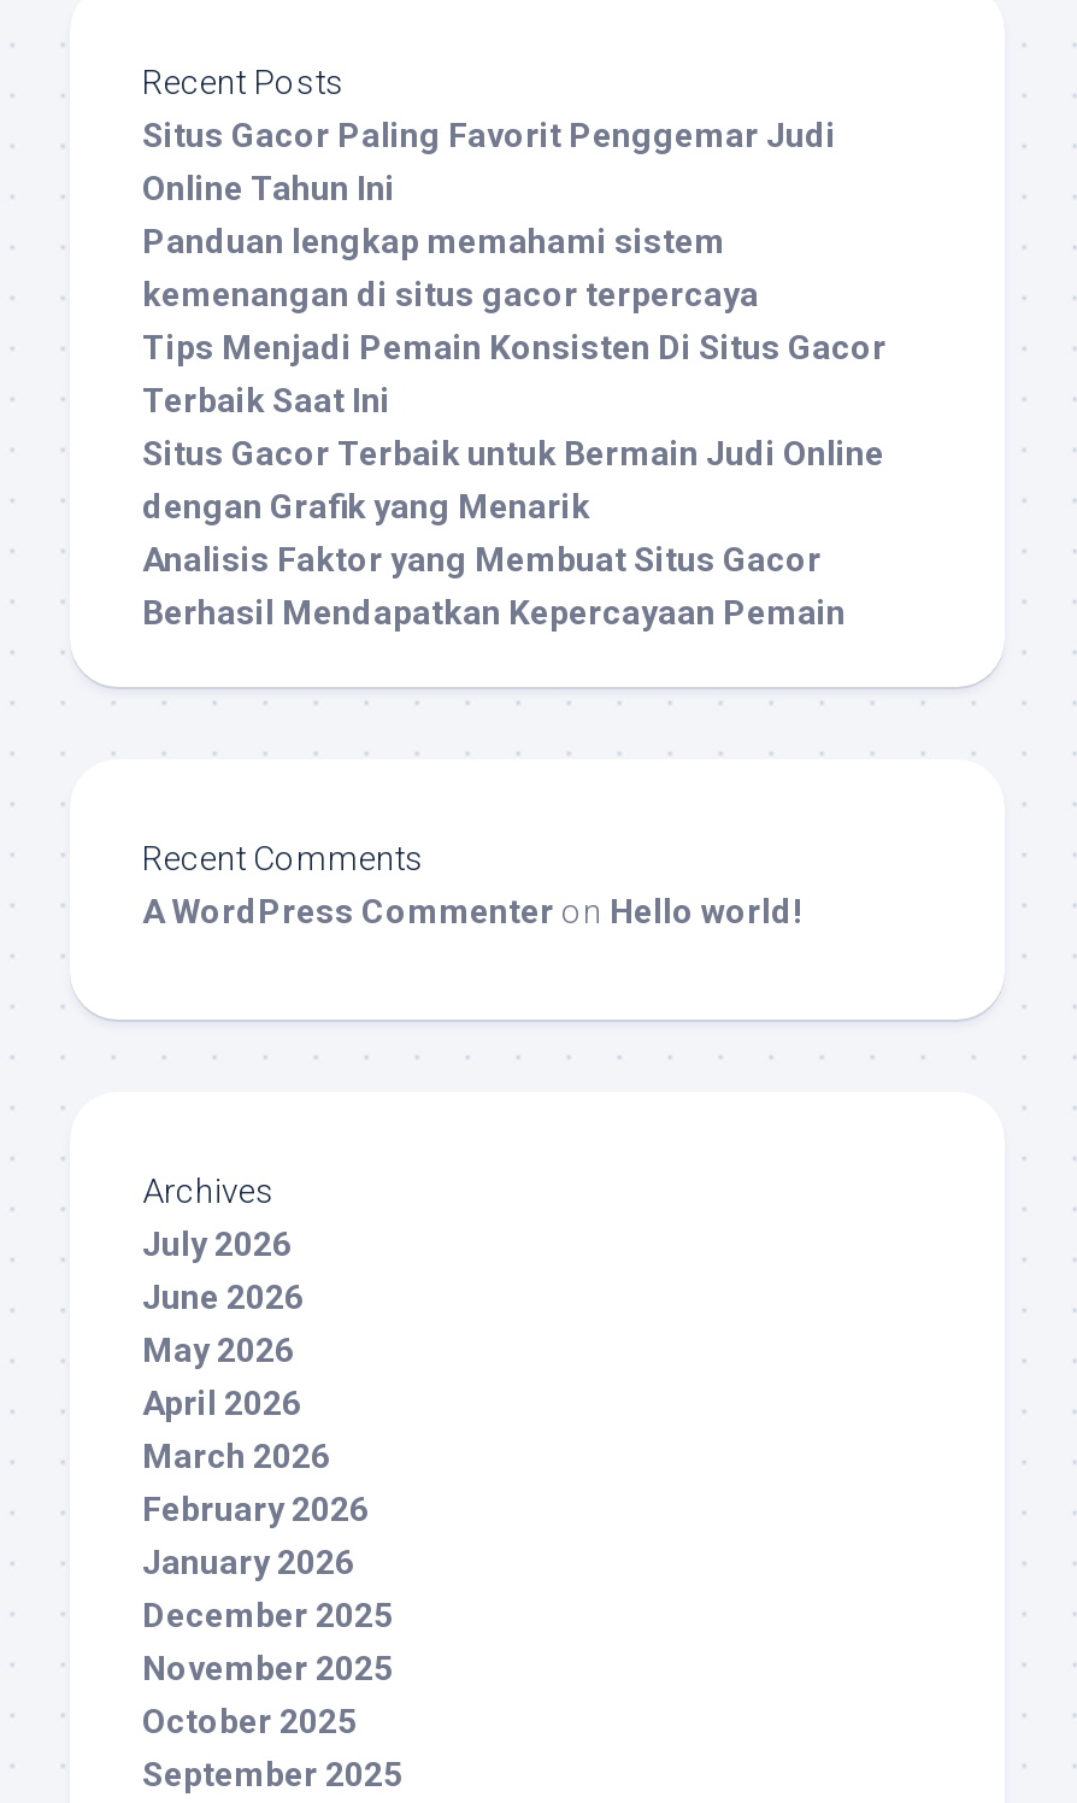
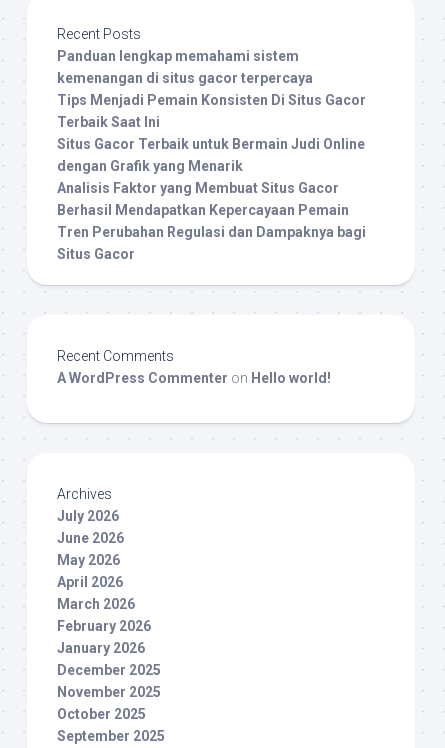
- Situs Gacor Paling Favorit Penggemar Judi
- Online Tahun Ini

moved up: Panduan lengkap memahami sistem | kemenangan di situs gacor terpercaya | Tips Menjadi Pemain Konsisten Di Situs Gacor | Terbaik Saat Ini | Situs Gacor Terbaik untuk Bermain Judi Online | dengan Grafik yang Menarik | Analisis Faktor yang Membuat Situs Gacor | Berhasil Mendapatkan Kepercayaan Pemain

+ Tren Perubahan Regulasi dan Dampaknya bagi
+ Situs Gacor
